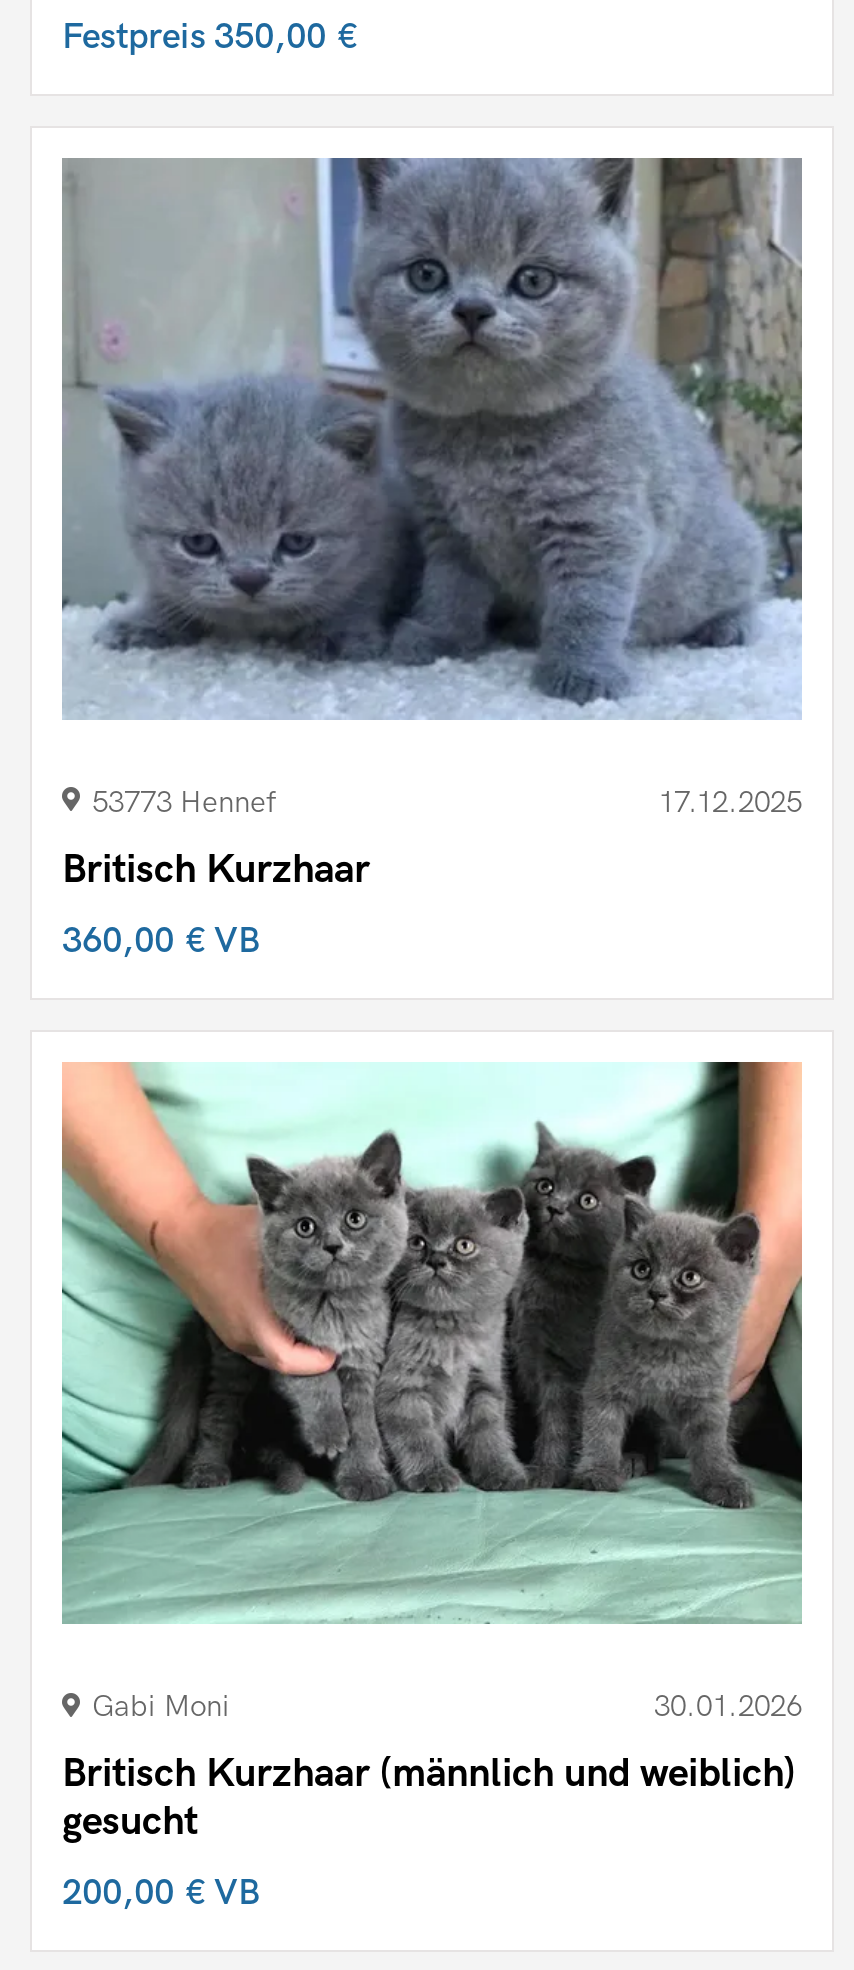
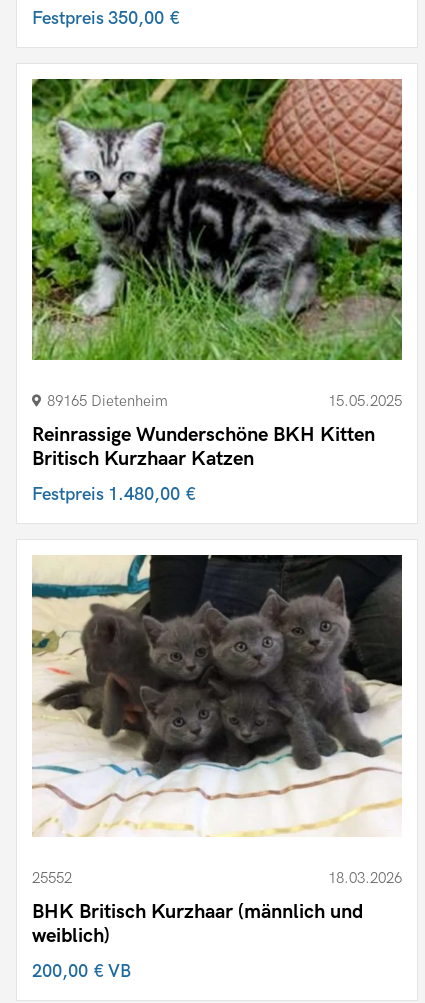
- [image]
- 53773 Hennef
- 17.12.2025
+ [image]
+ 89165 Dietenheim
+ 15.05.2025

- Britisch Kurzhaar
+ Reinrassige Wunderschöne BKH Kitten
+ Britisch Kurzhaar Katzen

- 360,00 €VB
+ Festpreis 1.480,00 €

- [image]
- Gabi Moni
- 30.01.2026
+ [image]
+ 25552
+ 18.03.2026

- Britisch Kurzhaar (männlich und weiblich)
- gesucht
+ BHK Britisch Kurzhaar (männlich und
+ weiblich)
